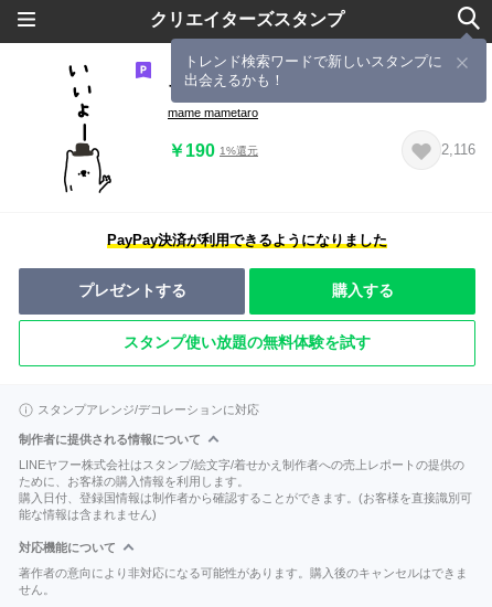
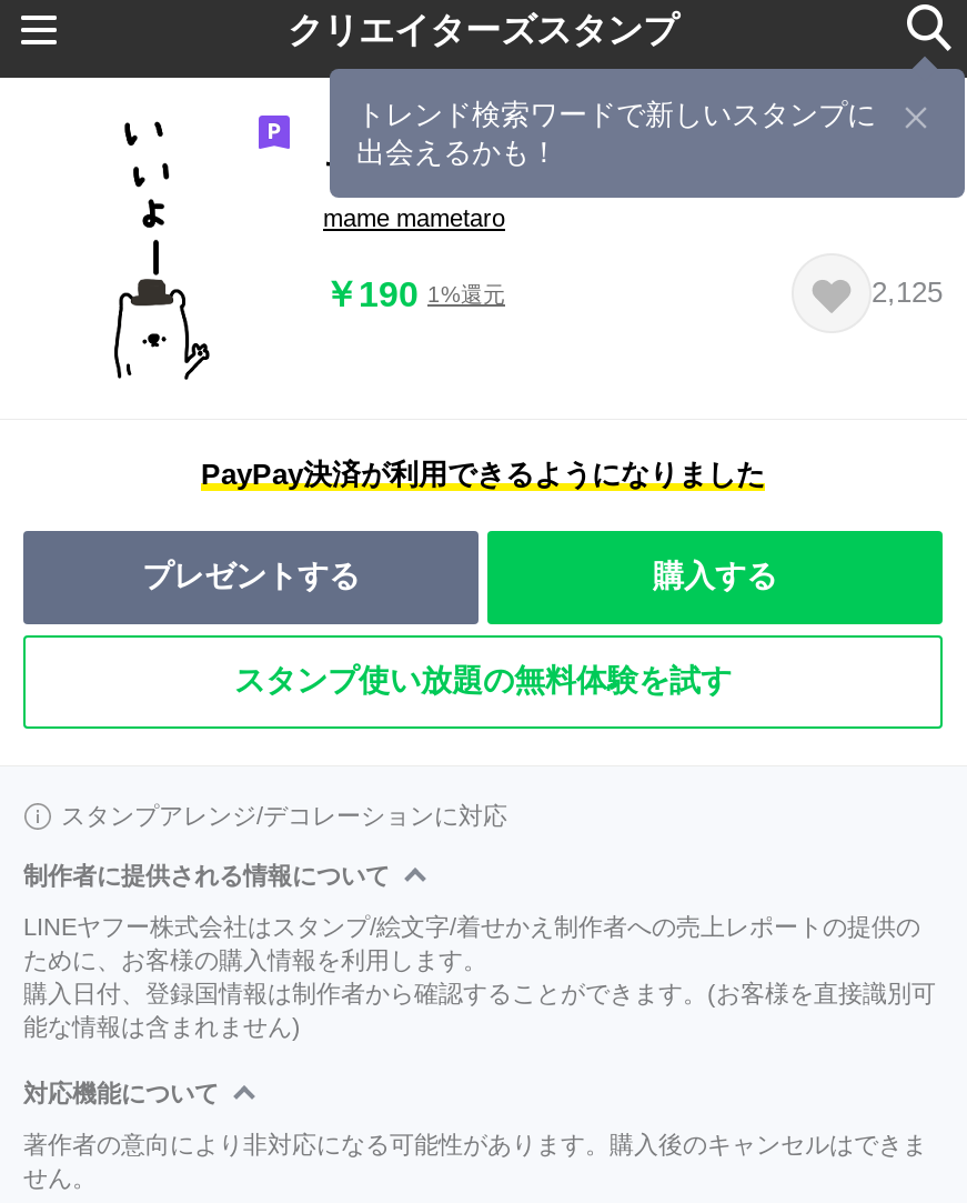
- 2,116
+ 2,125
